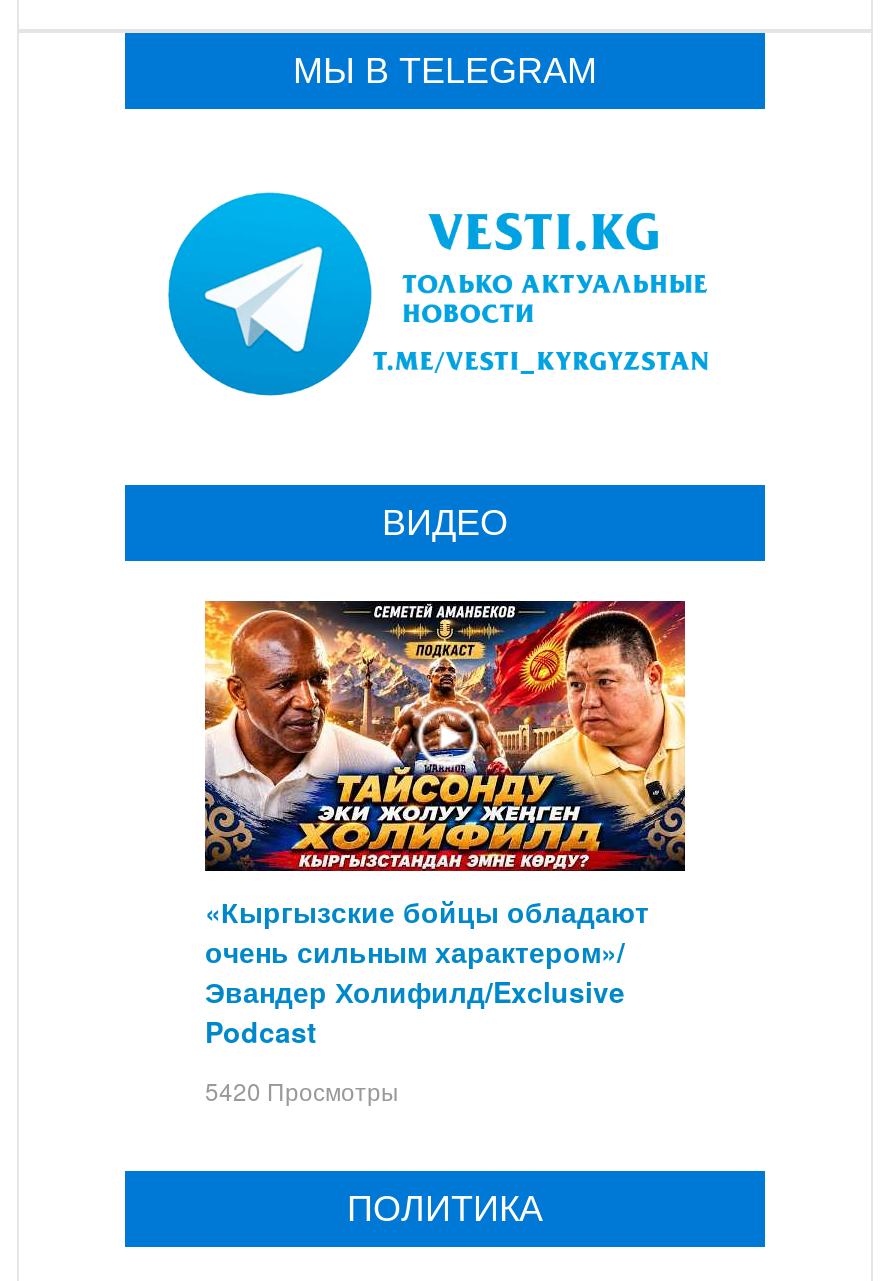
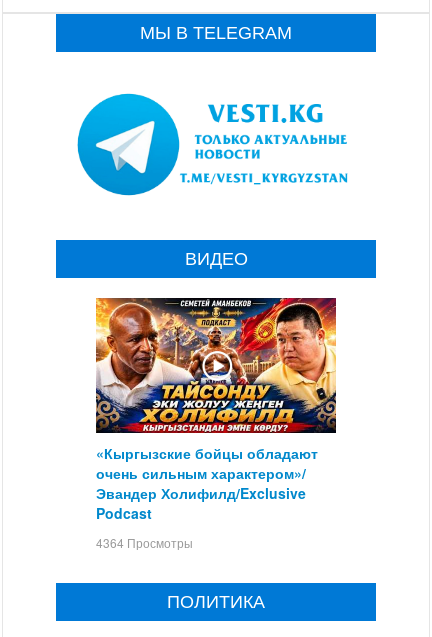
- 5420 Просмотры
+ 4364 Просмотры
